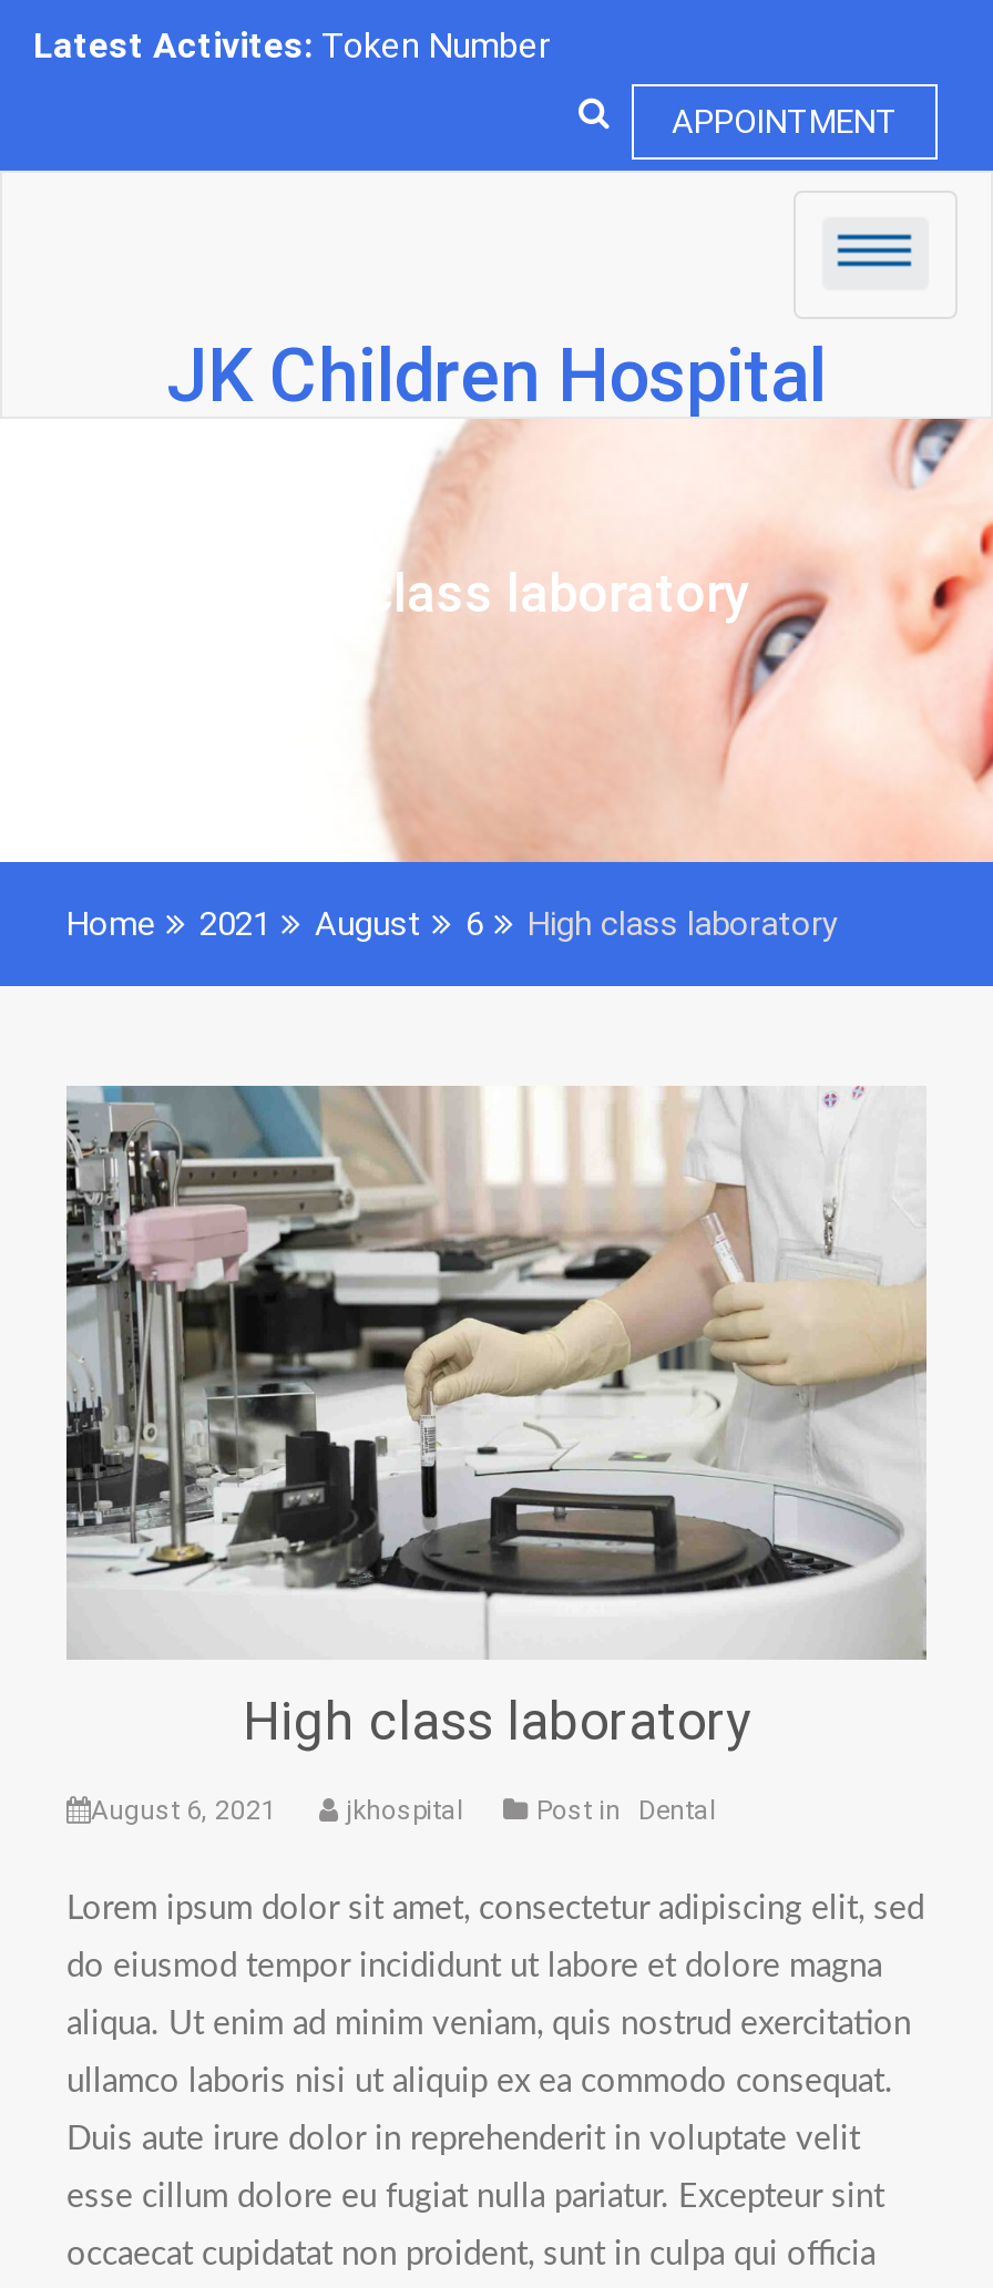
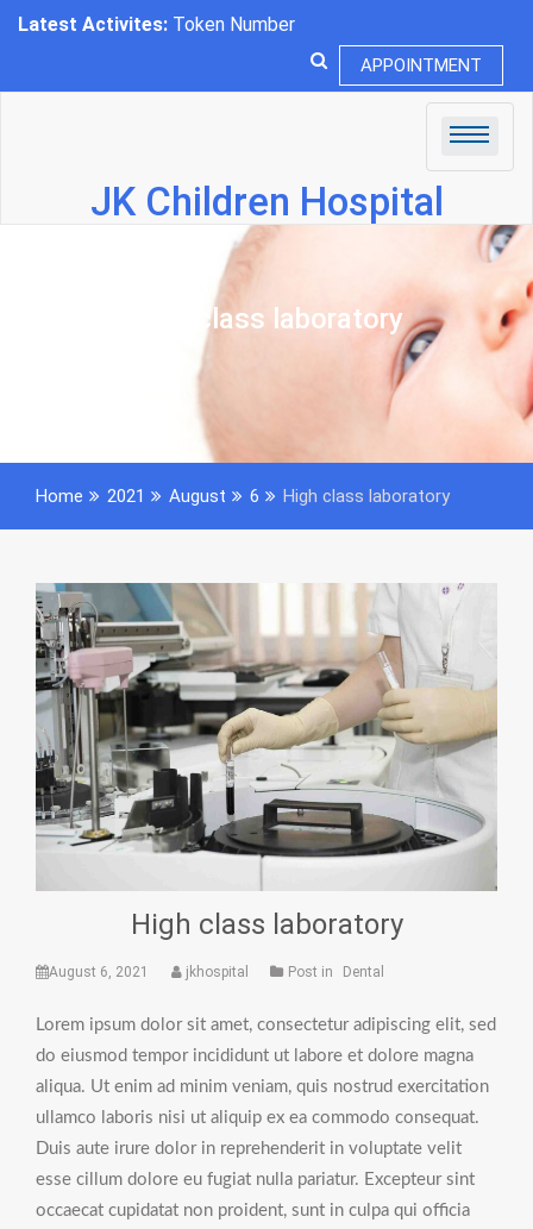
- Latest Activites: -
+ Latest Activites: Token Number
